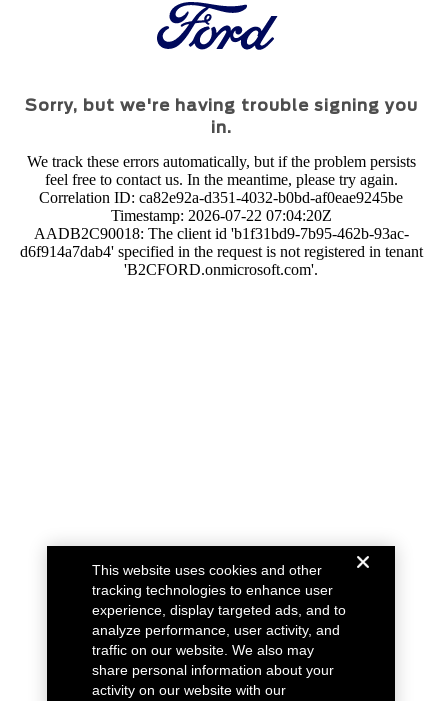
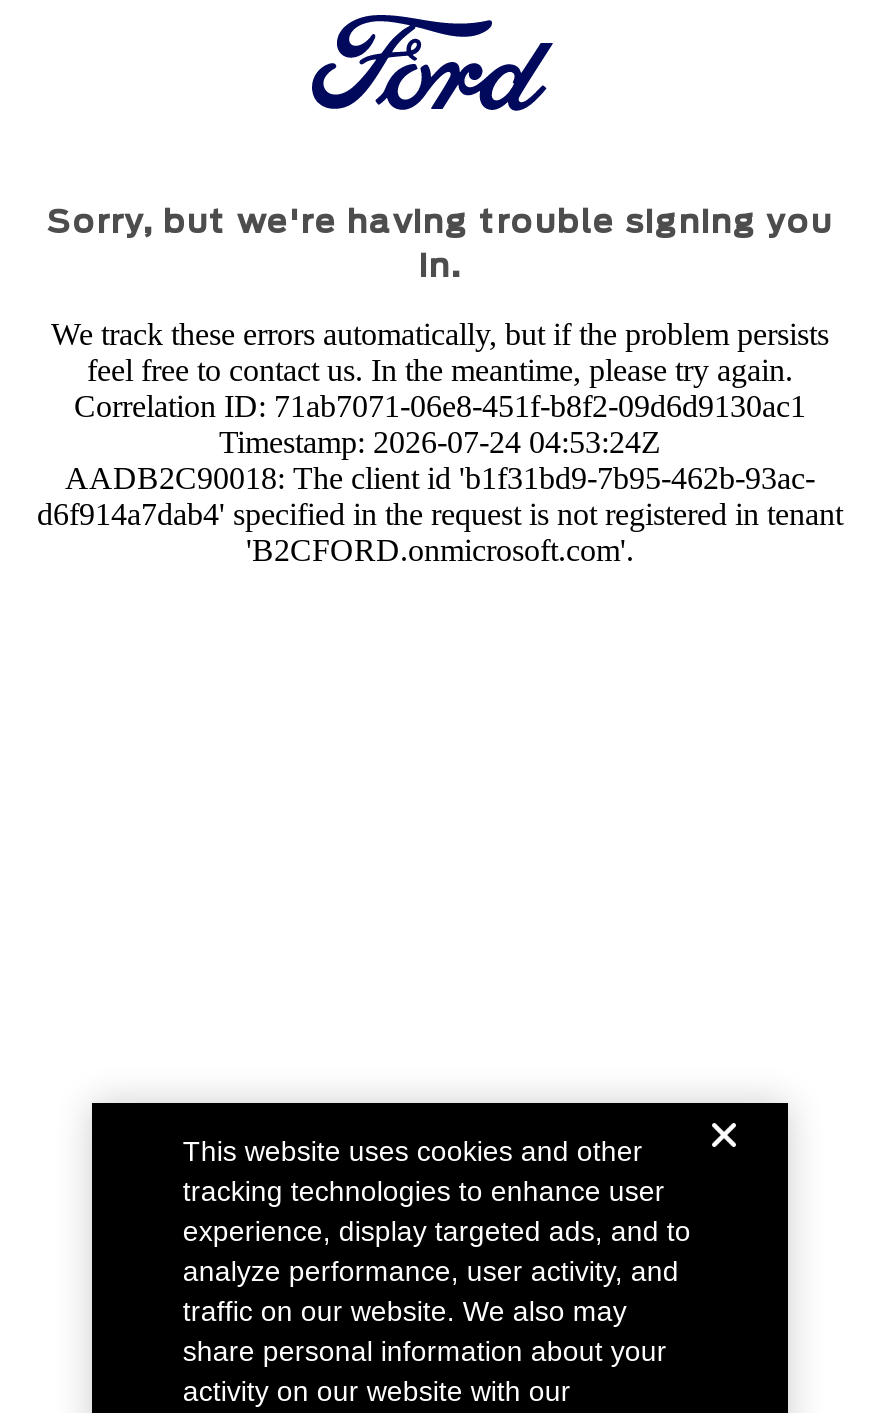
- Correlation ID: ca82e92a-d351-4032-b0bd-af0eae9245be
+ Correlation ID: 71ab7071-06e8-451f-b8f2-09d6d9130ac1

- Timestamp: 2026-07-22 07:04:20Z
+ Timestamp: 2026-07-24 04:53:24Z
